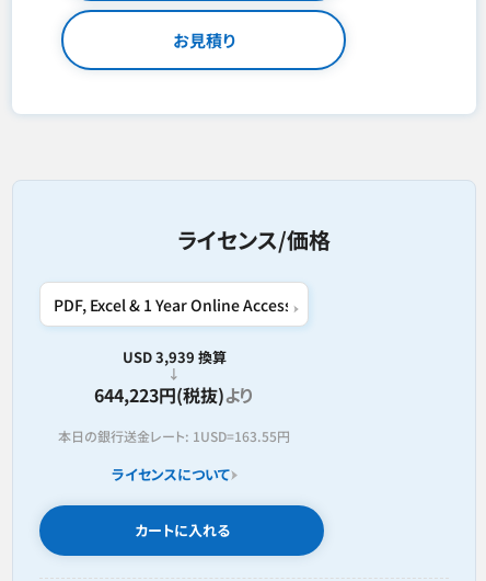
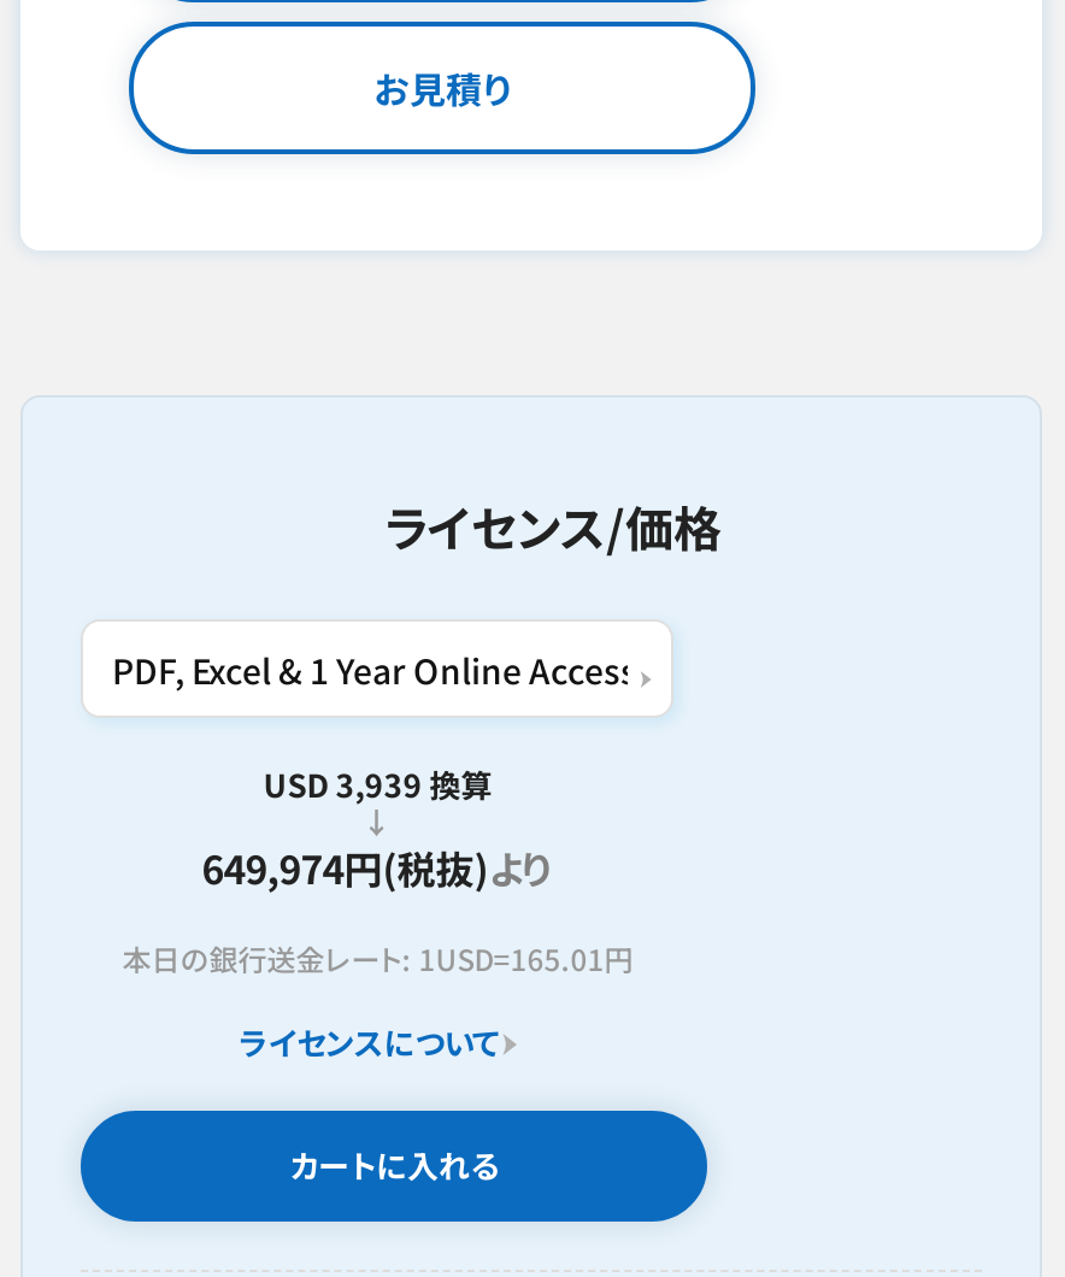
- 644,223円(税抜)より
+ 649,974円(税抜)より

- 本日の銀行送金レート: 1USD=163.55円
+ 本日の銀行送金レート: 1USD=165.01円
